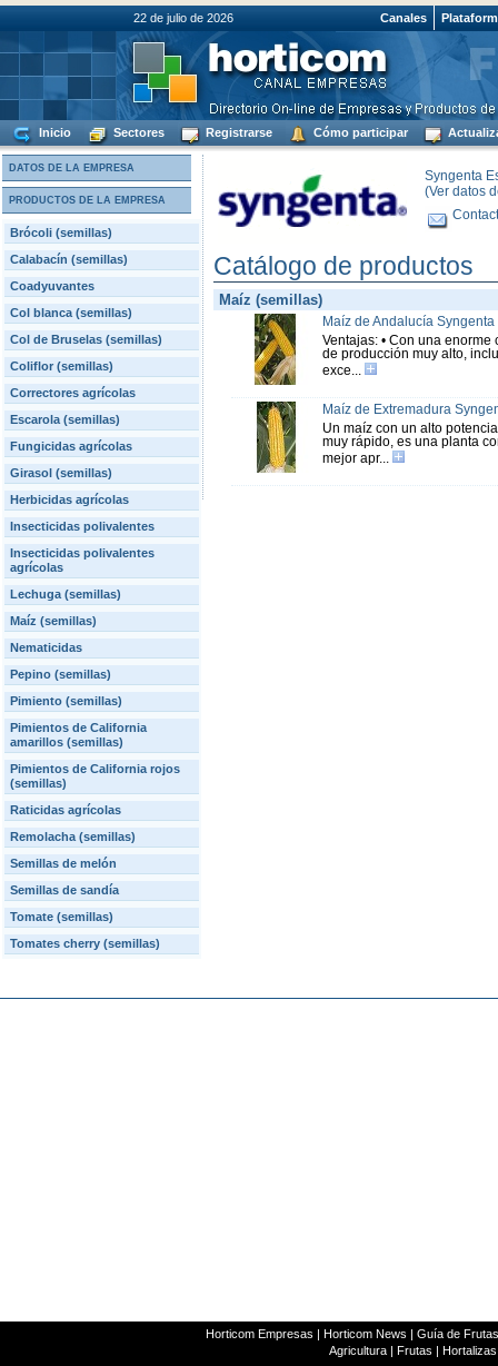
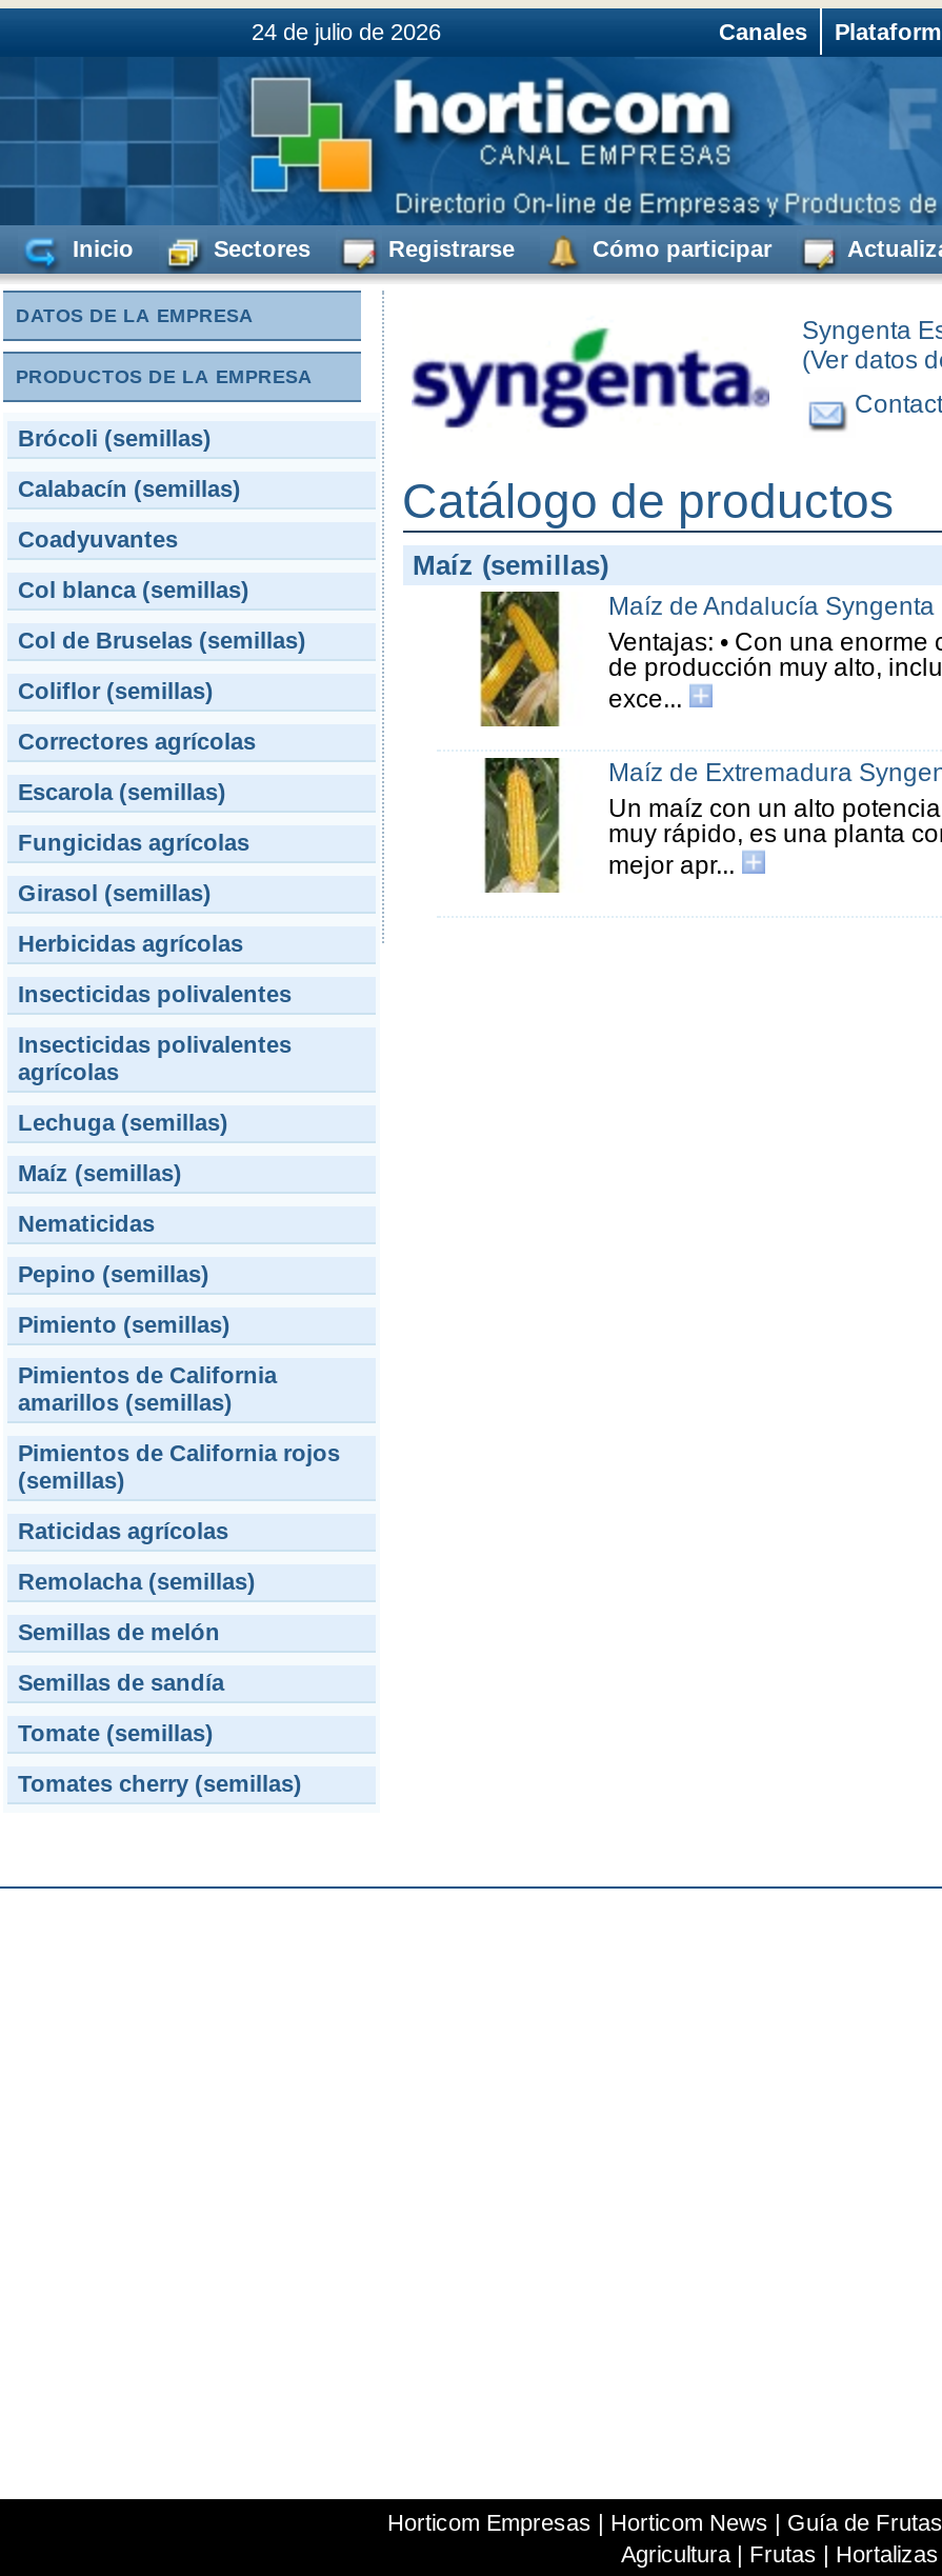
- 22 de julio de 2026 Canales
+ 24 de julio de 2026 Canales
